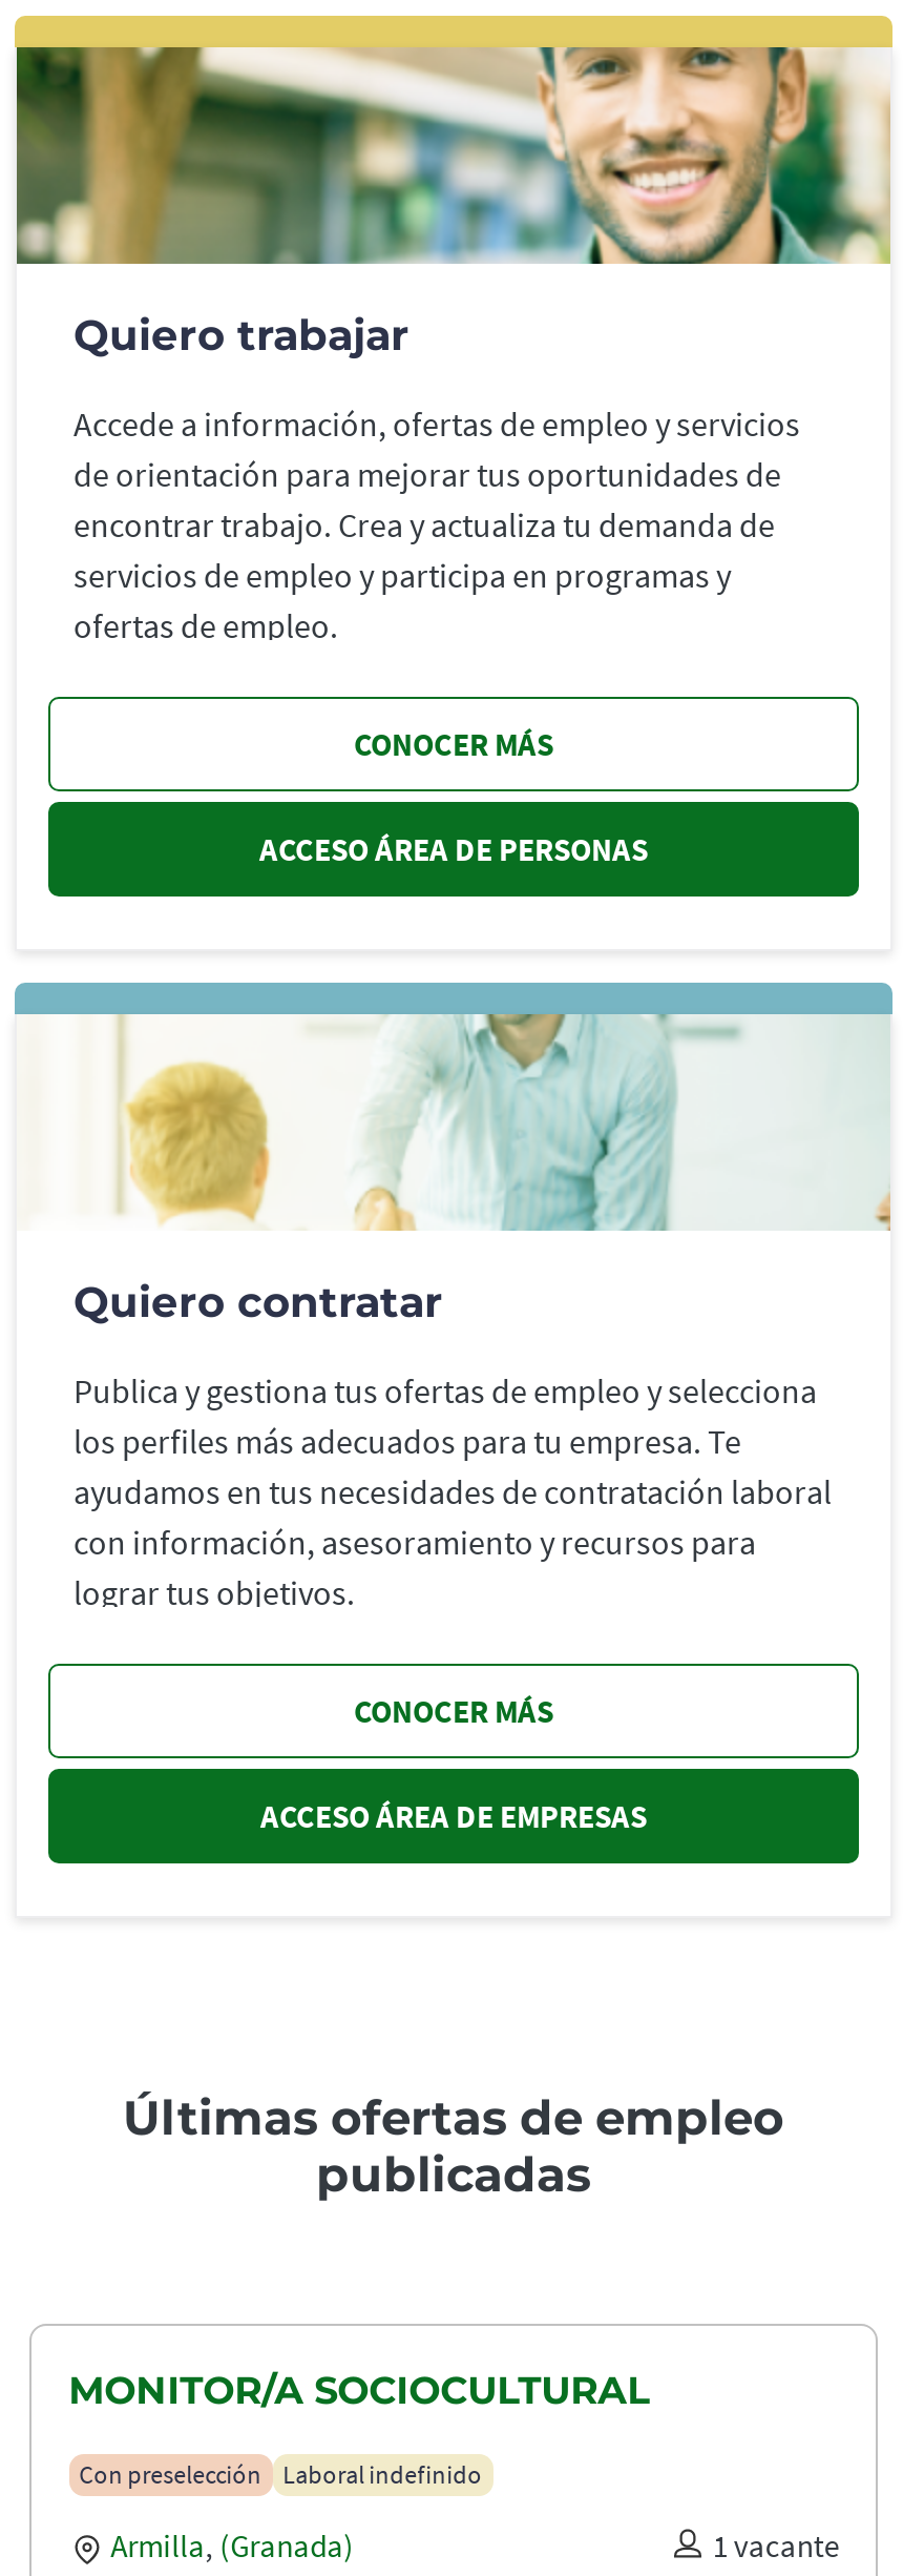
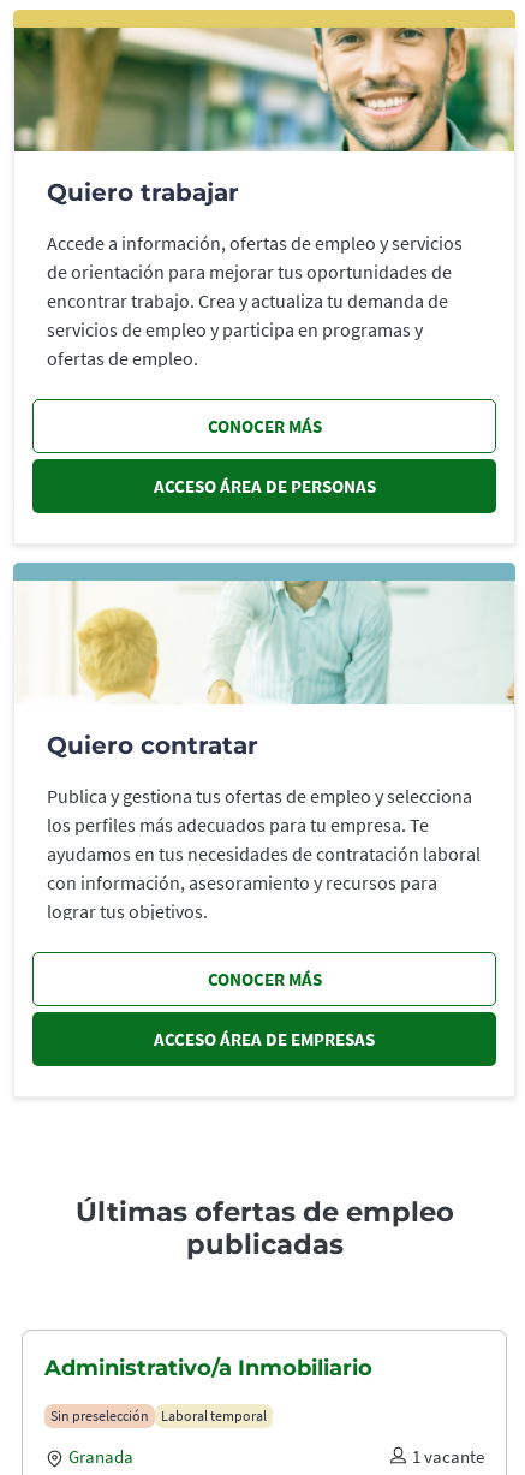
- MONITOR/A SOCIOCULTURAL
+ Administrativo/a Inmobiliario

- Con preselección
- Laboral indefinido
+ Sin preselección
+ Laboral temporal

- Armilla, (Granada)
+ Granada
